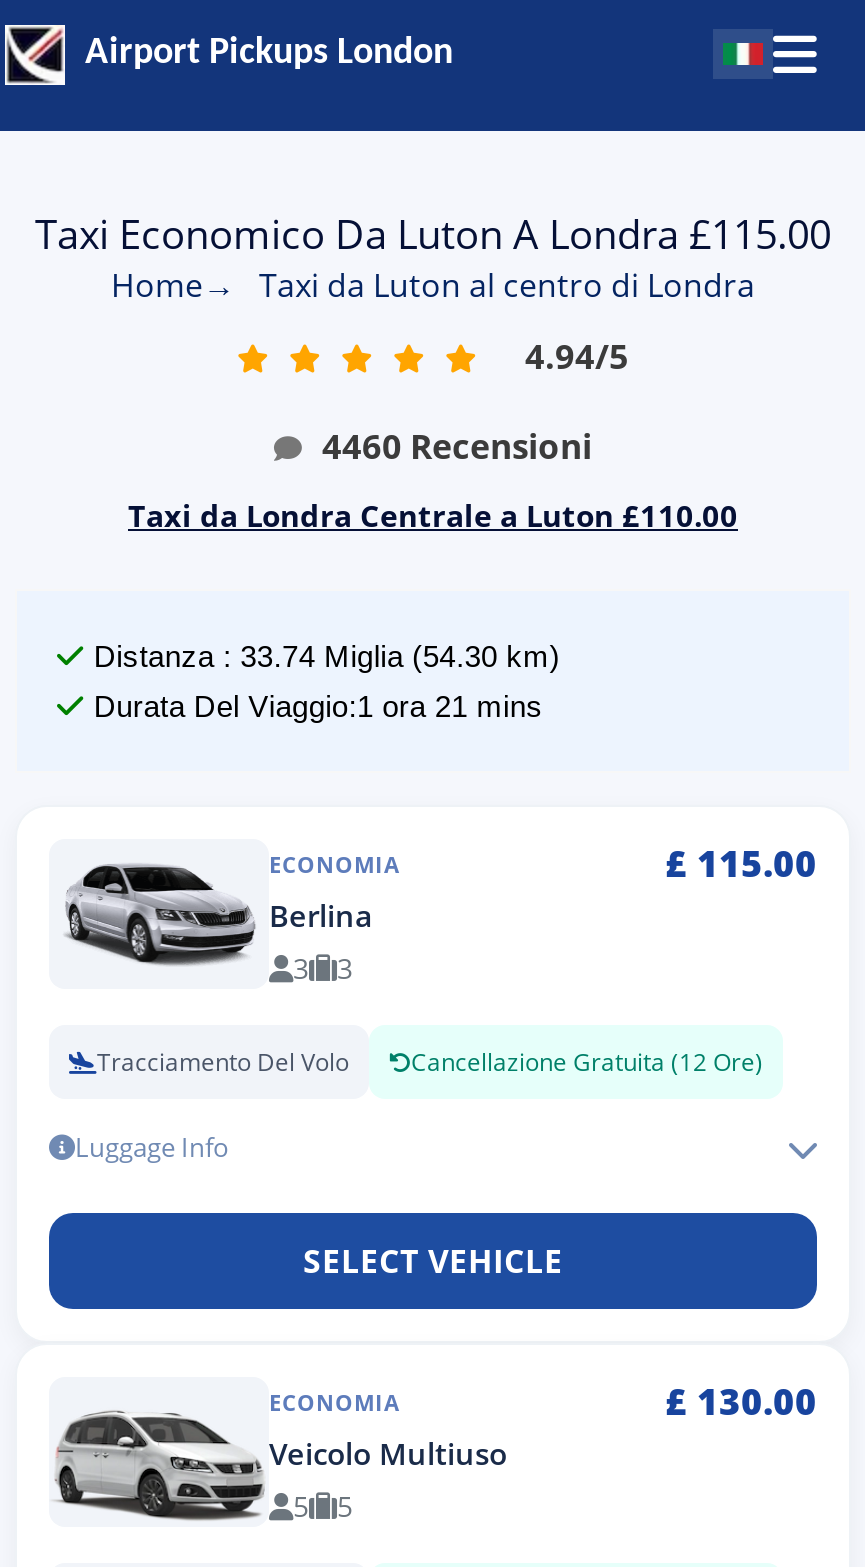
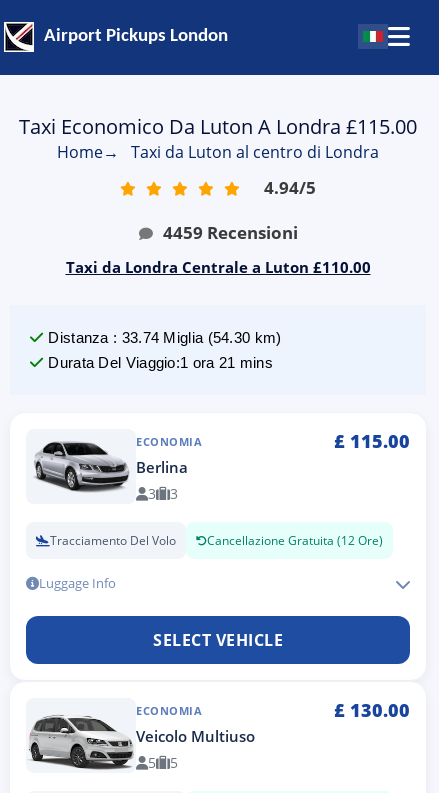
- 4460 Recensioni
+ 4459 Recensioni
